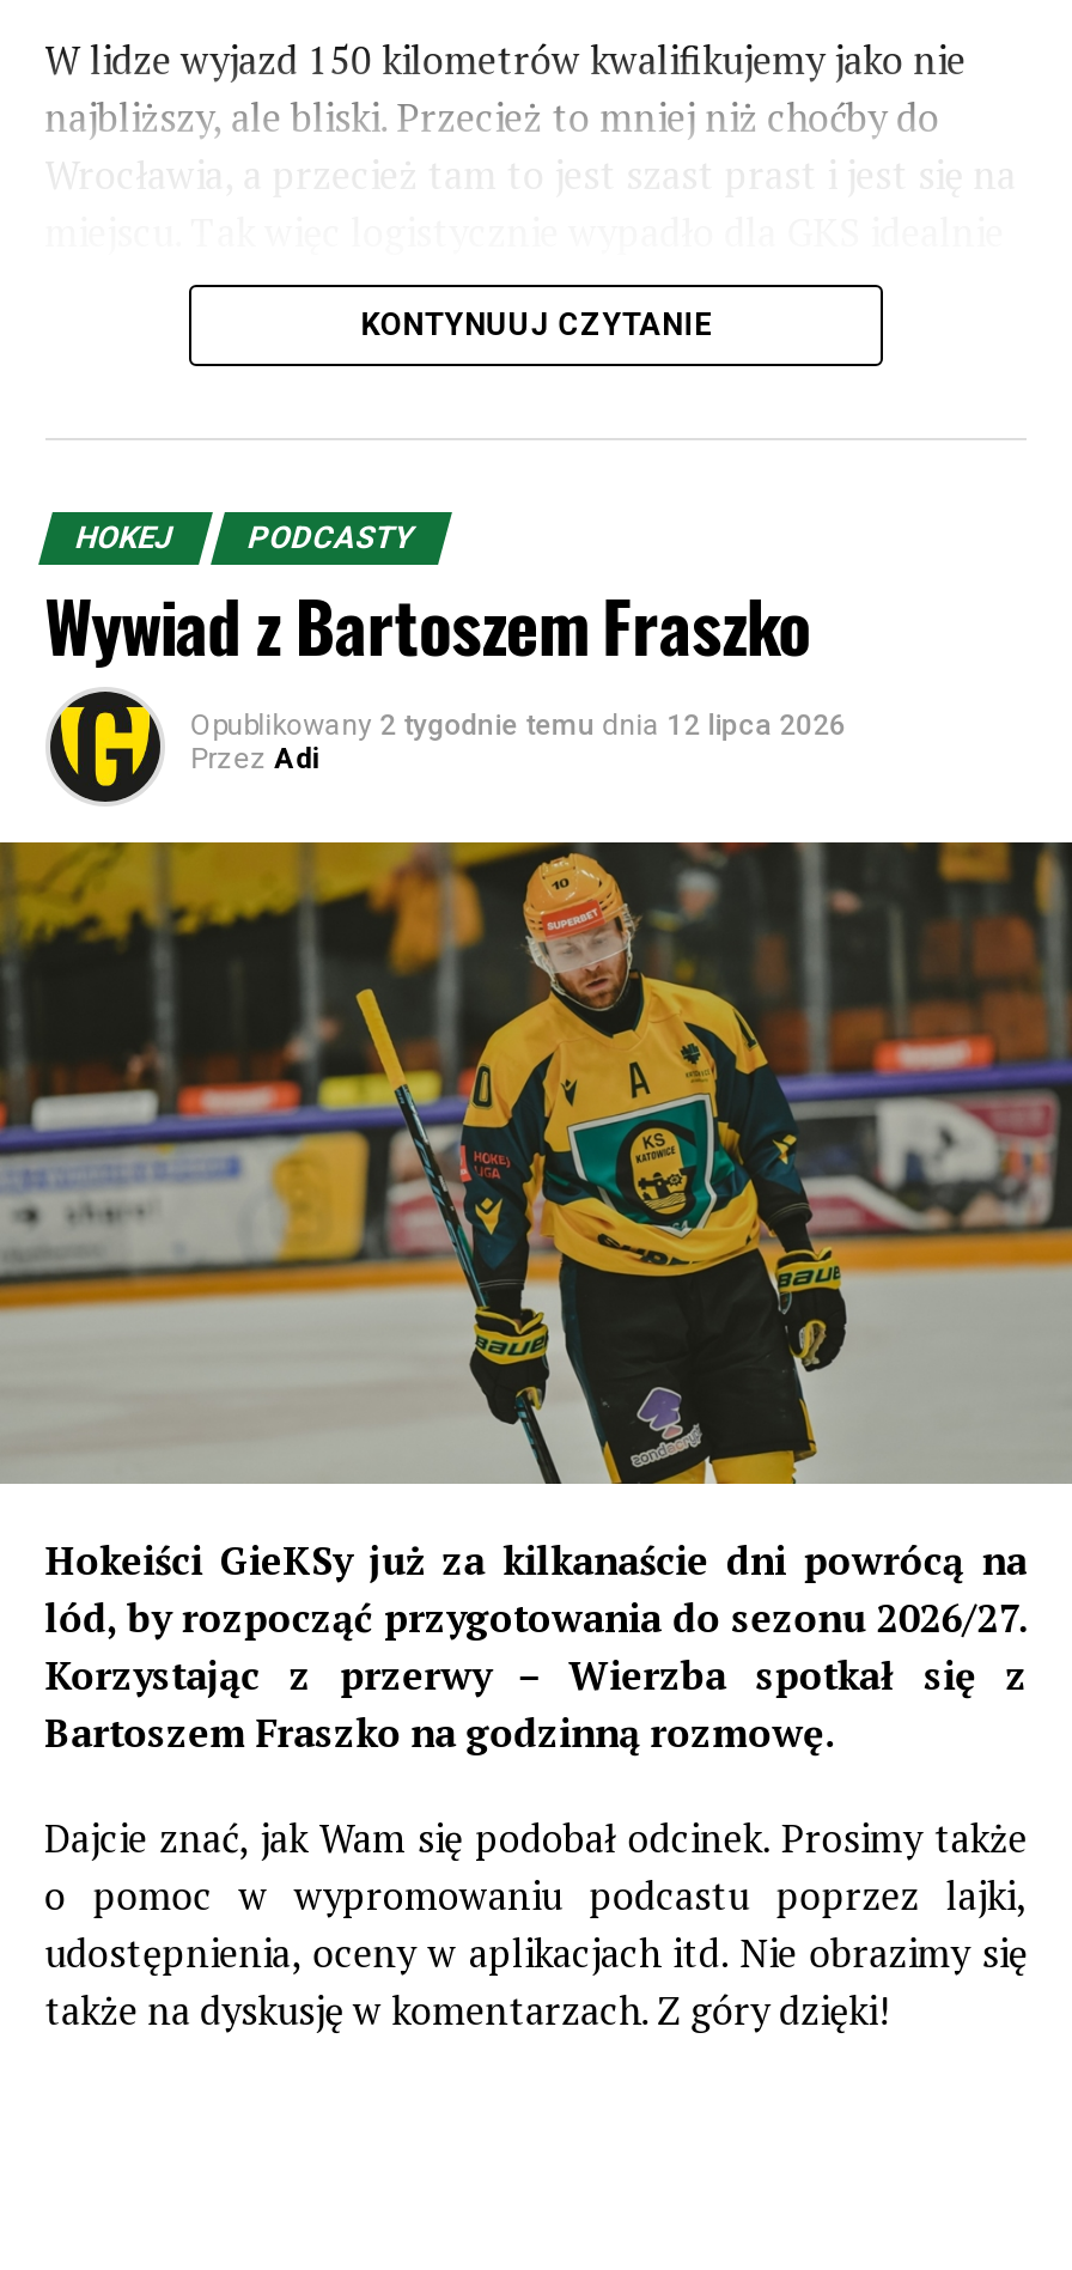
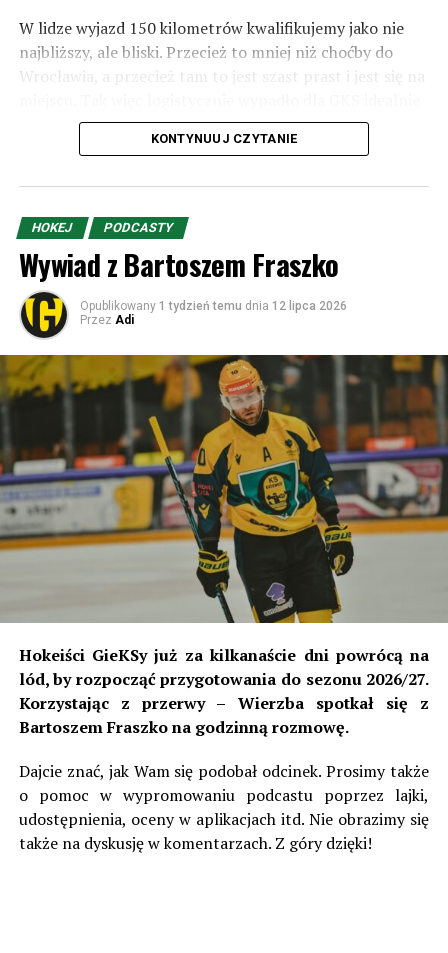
- Opublikowany 2 tygodnie temu dnia 12 lipca 2026
+ Opublikowany 1 tydzień temu dnia 12 lipca 2026
